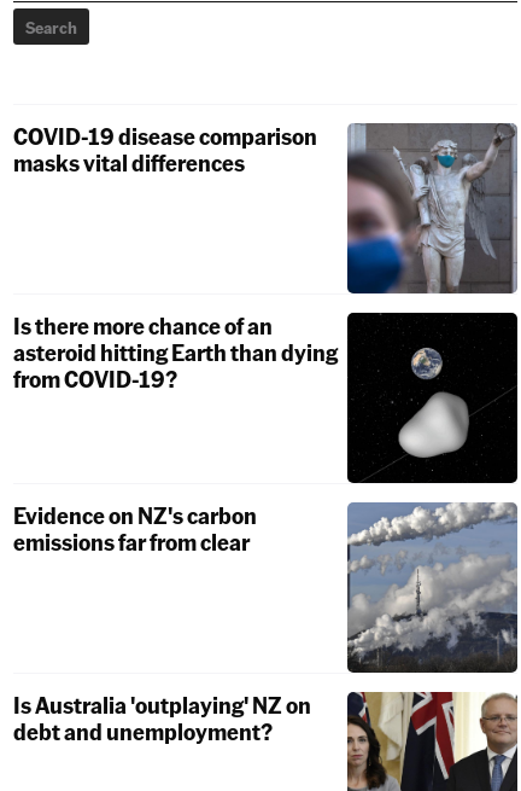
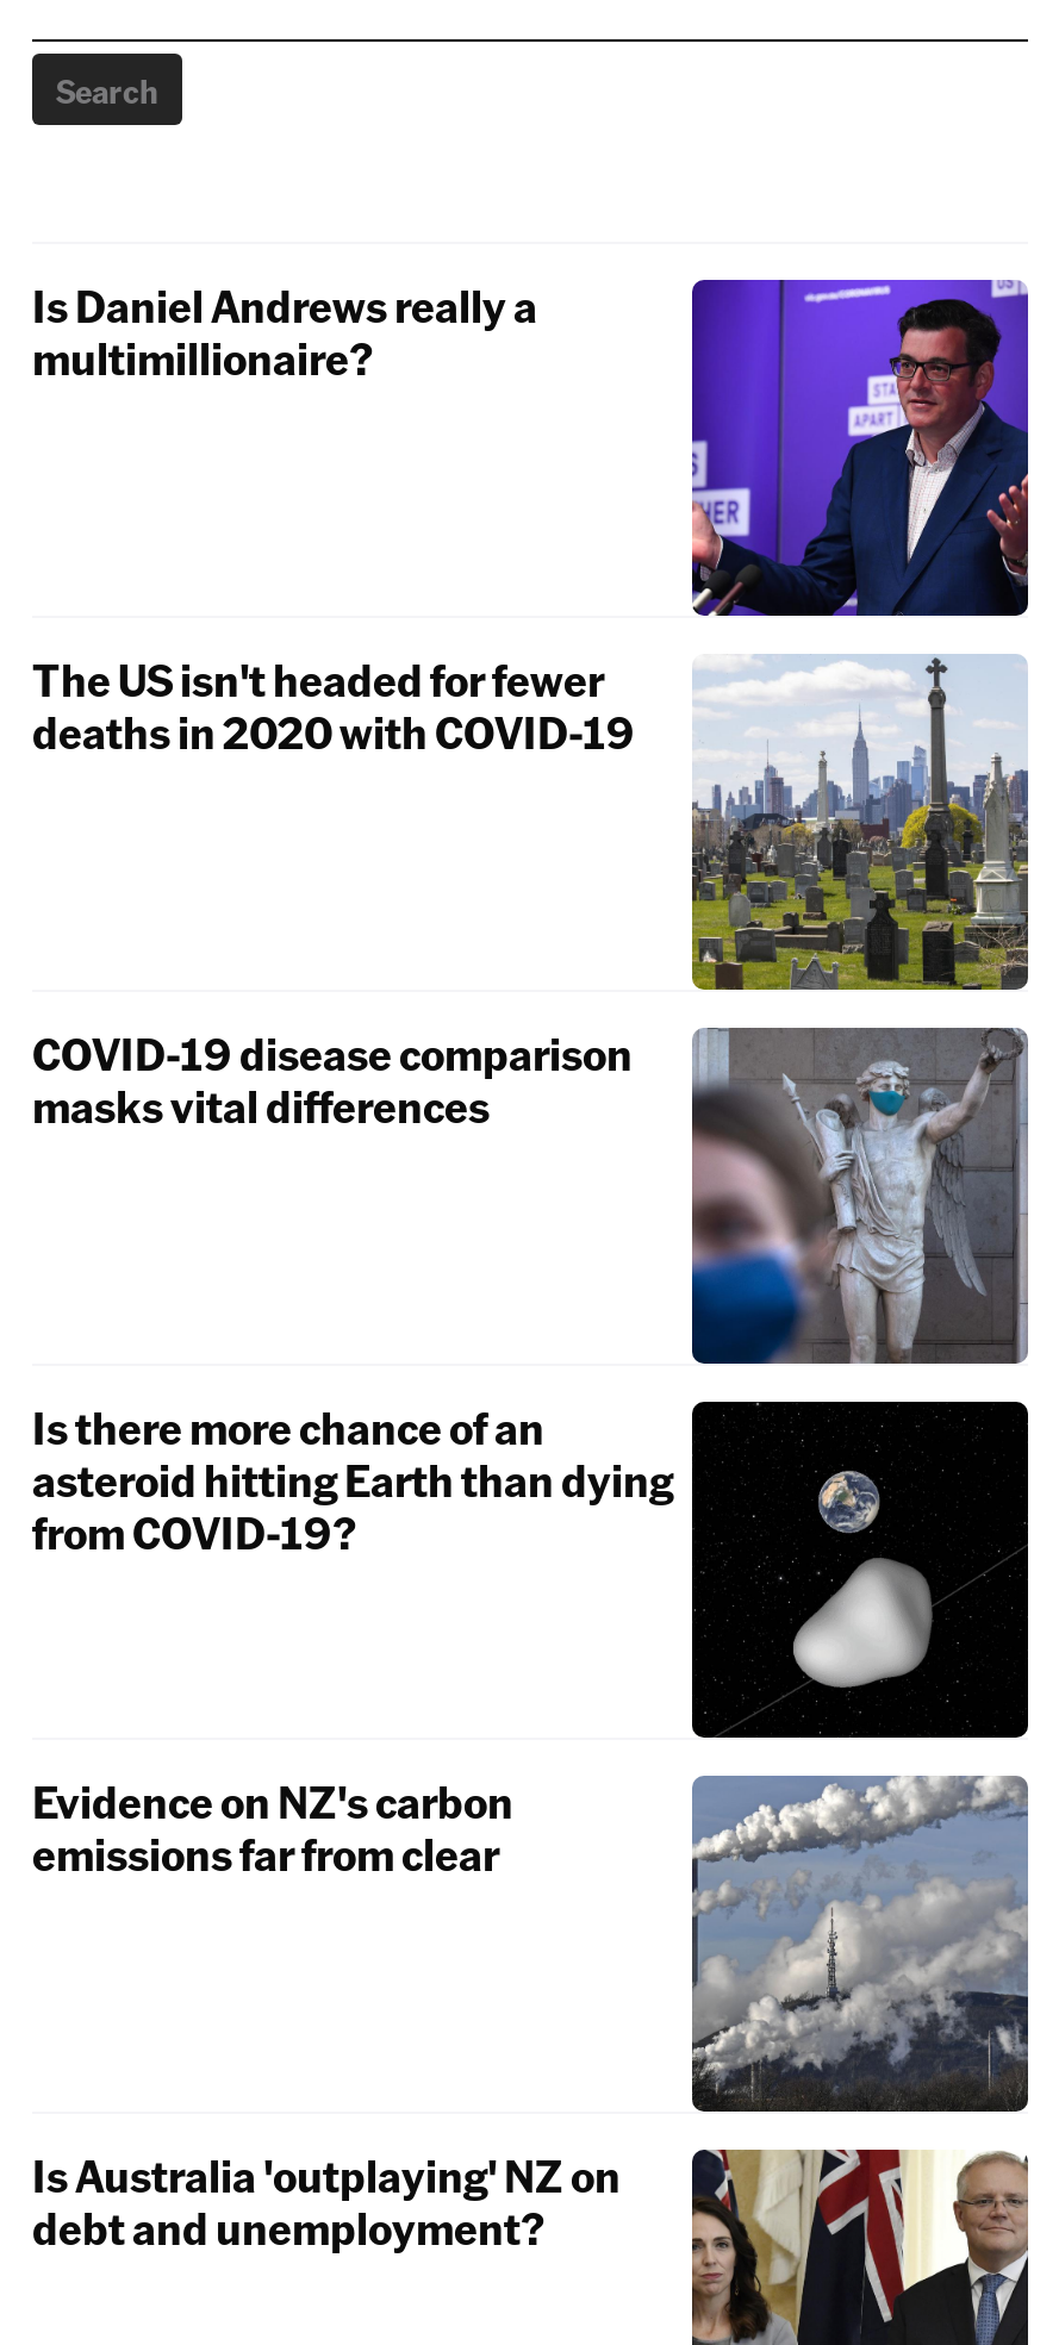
+ Is Daniel Andrews really a
+ multimillionaire?

+ [image]
+ The US isn't headed for fewer
+ deaths in 2020 with COVID-19

+ [image]
